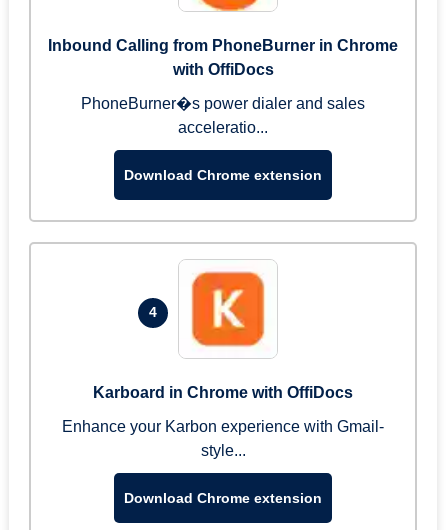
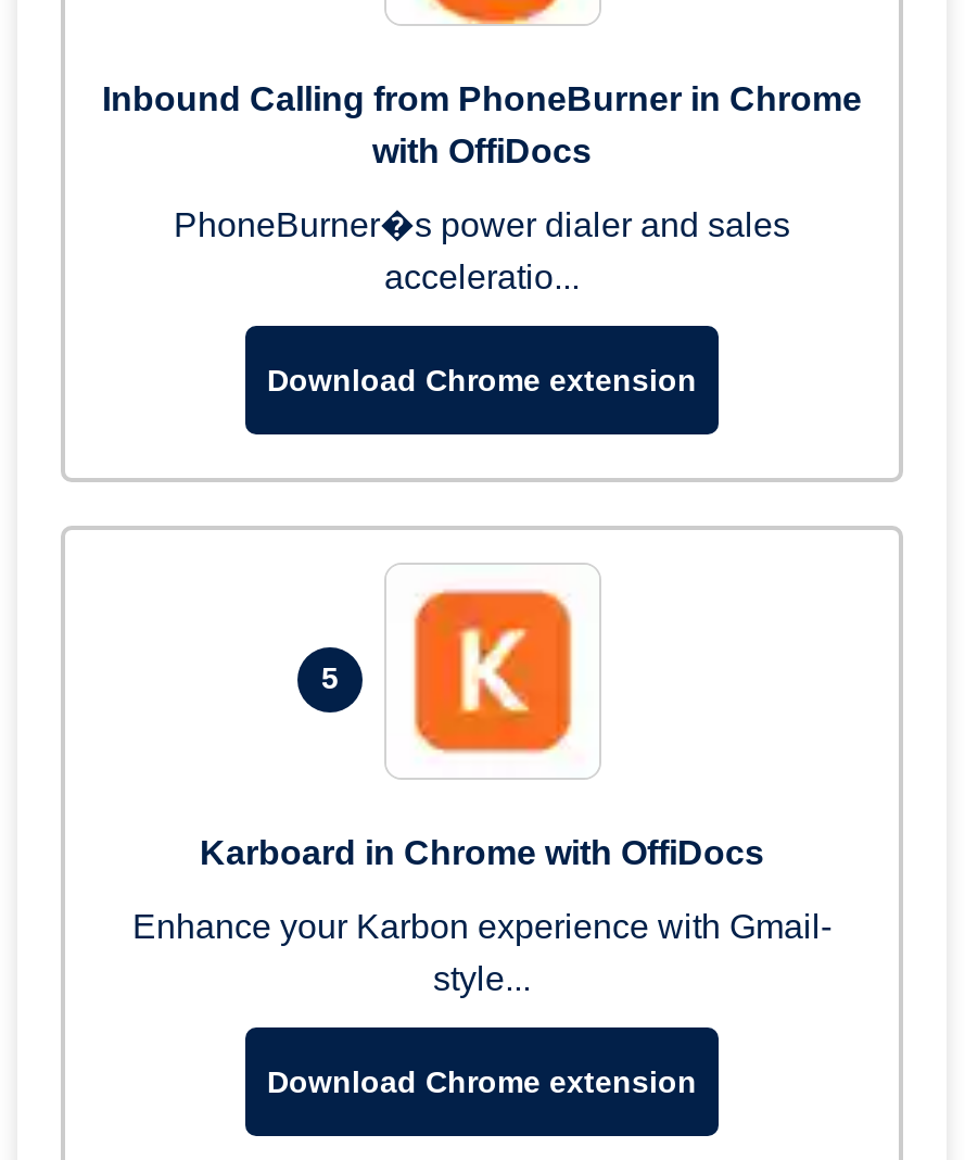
- 4
+ 5
